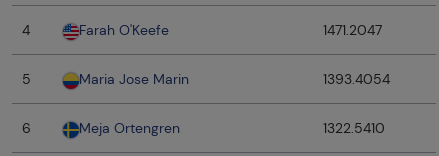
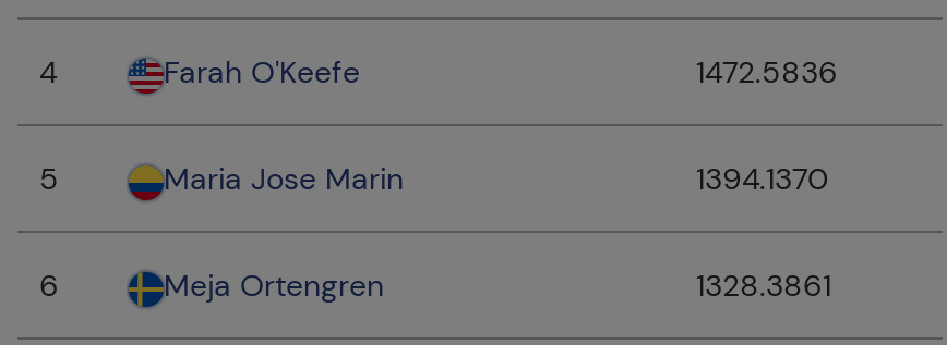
- 1471.2047
+ 1472.5836

- 1393.4054
+ 1394.1370

- 1322.5410
+ 1328.3861
